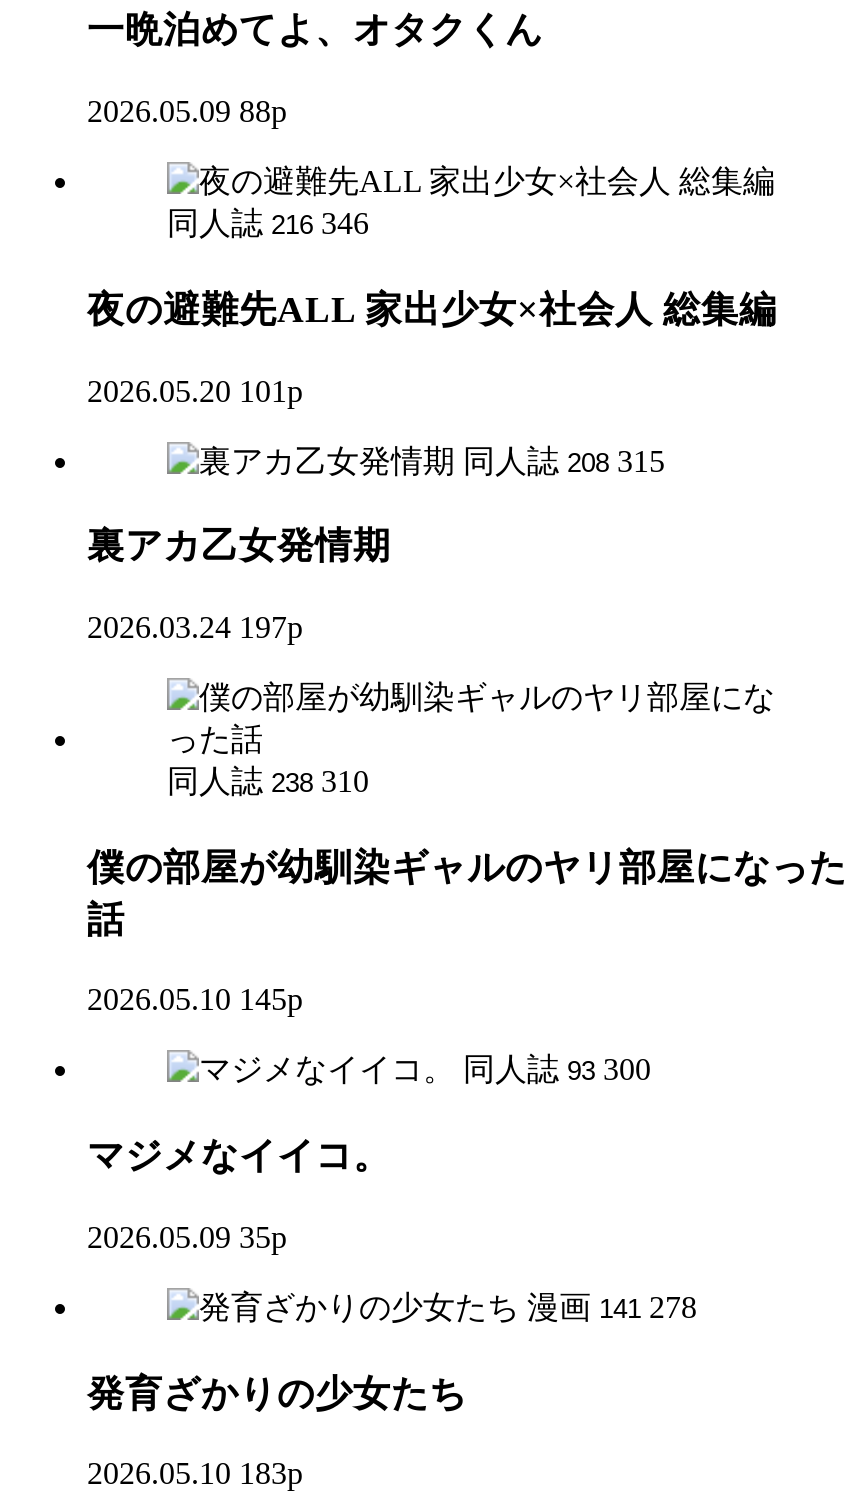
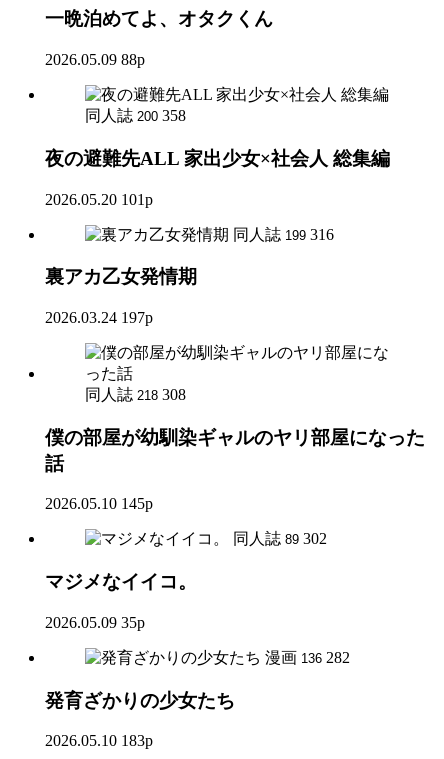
- 同人誌 216 346
+ 同人誌 200 358

- 同人誌 208 315
+ 同人誌 199 316

- 同人誌 238 310
+ 同人誌 218 308

- 同人誌 93 300
+ 同人誌 89 302

- 漫画 141 278
+ 漫画 136 282
